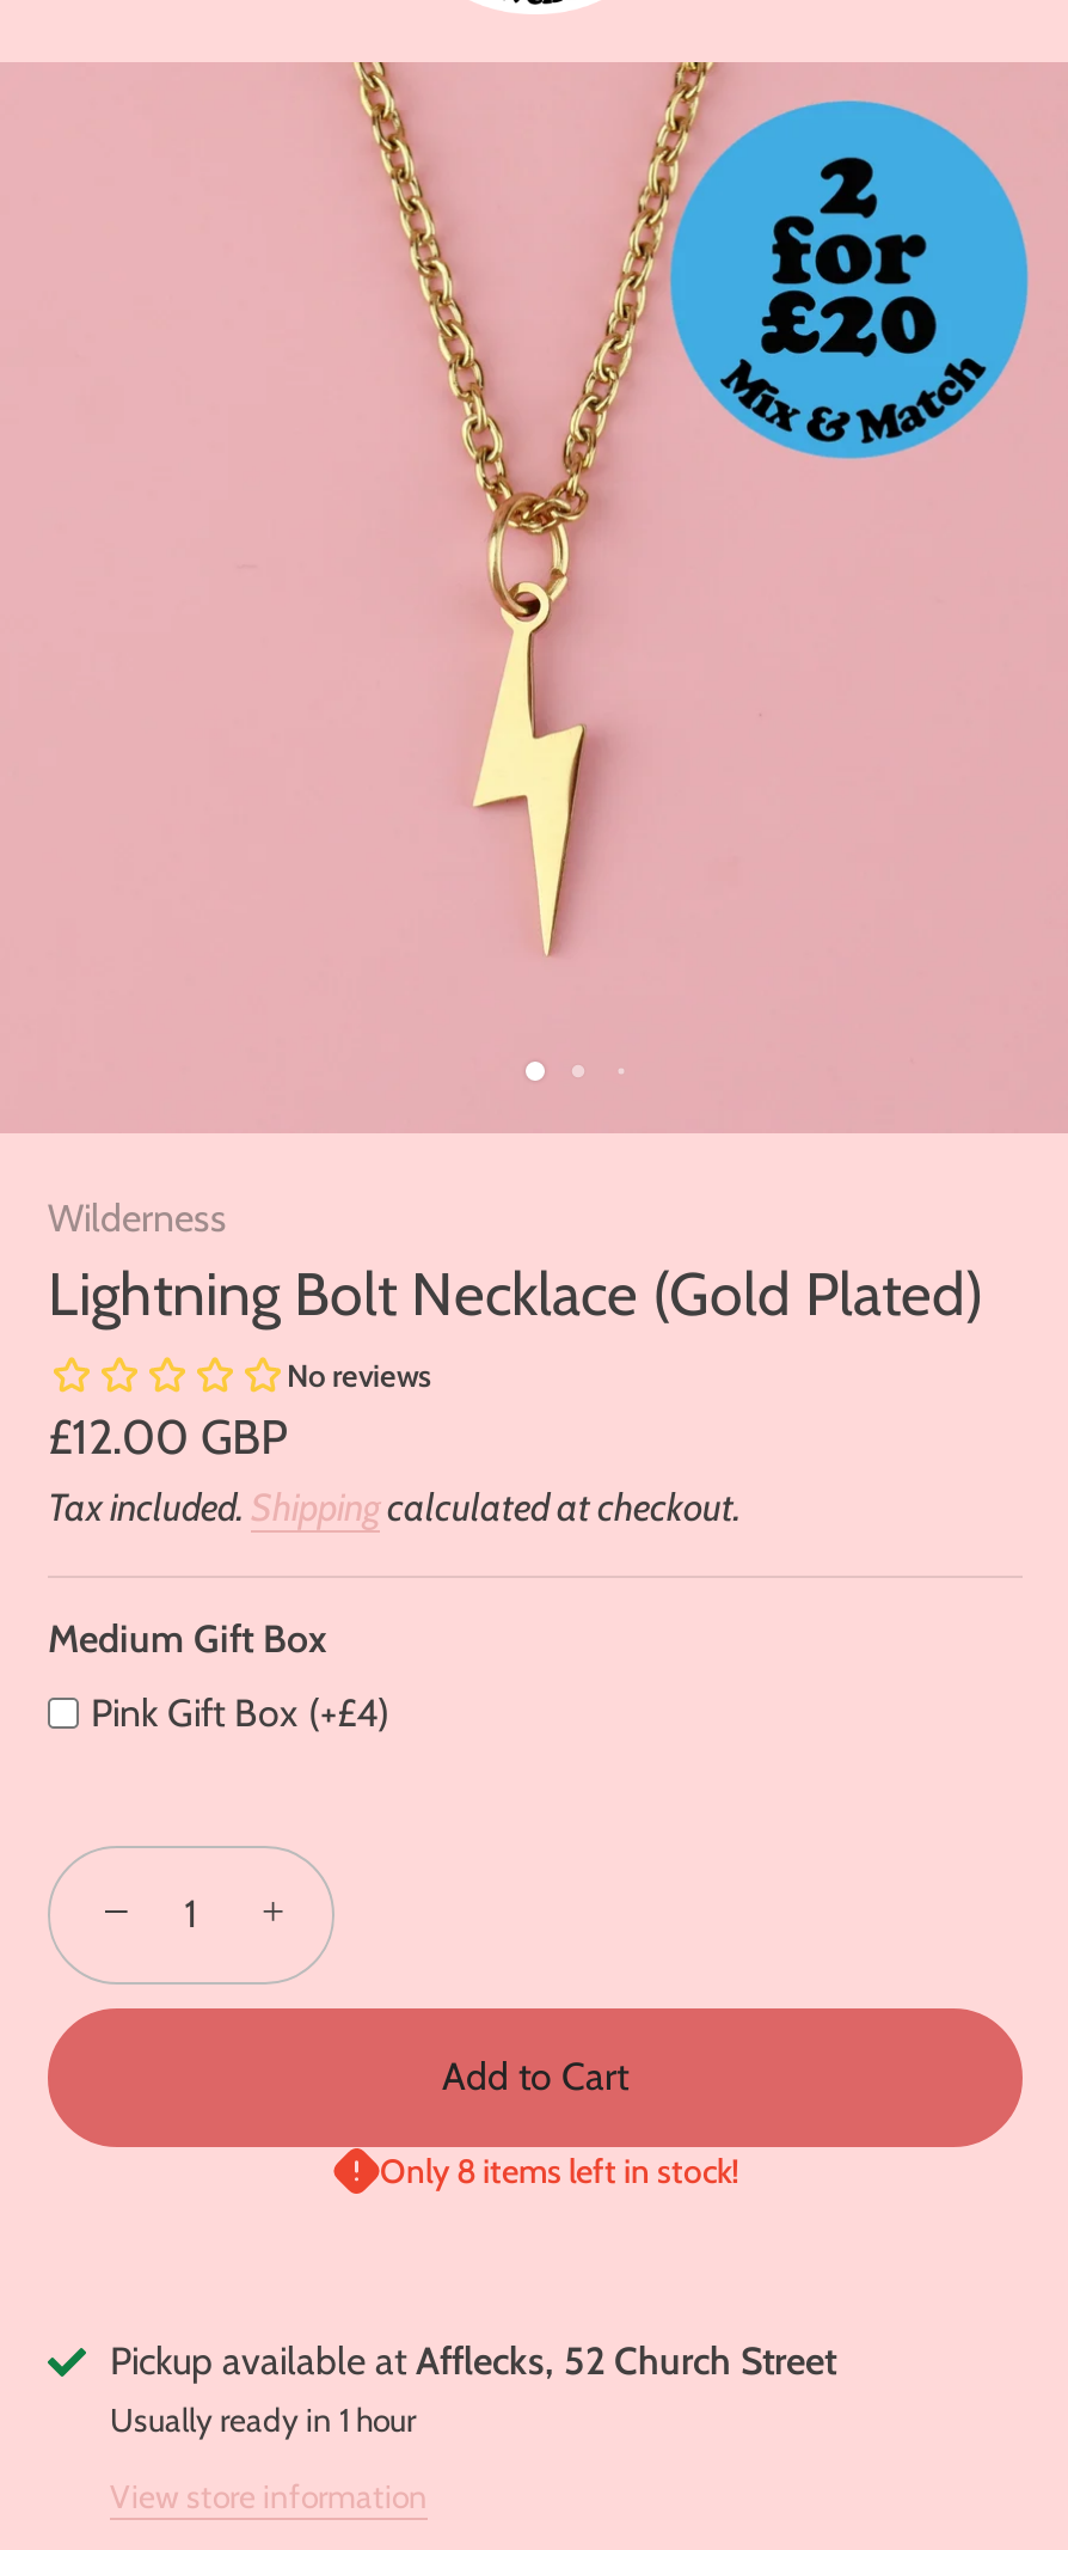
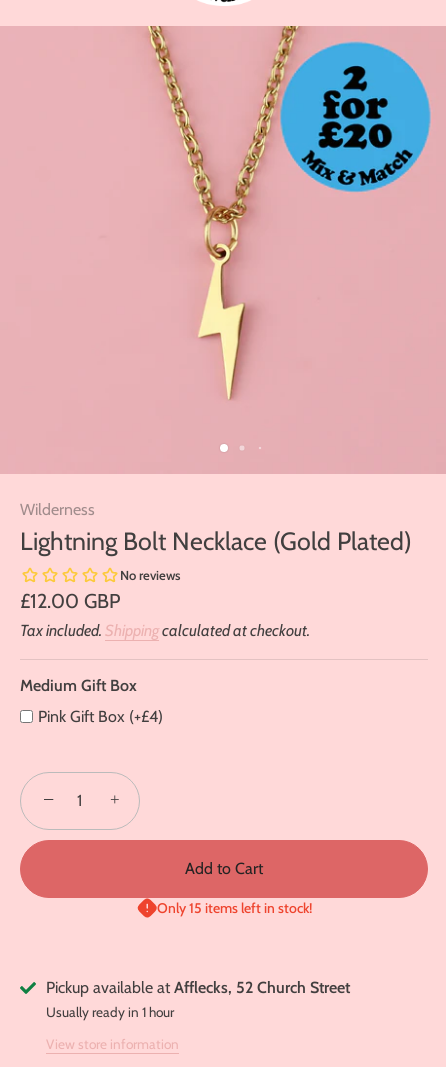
- Only 8 items left in stock!
+ Only 15 items left in stock!
